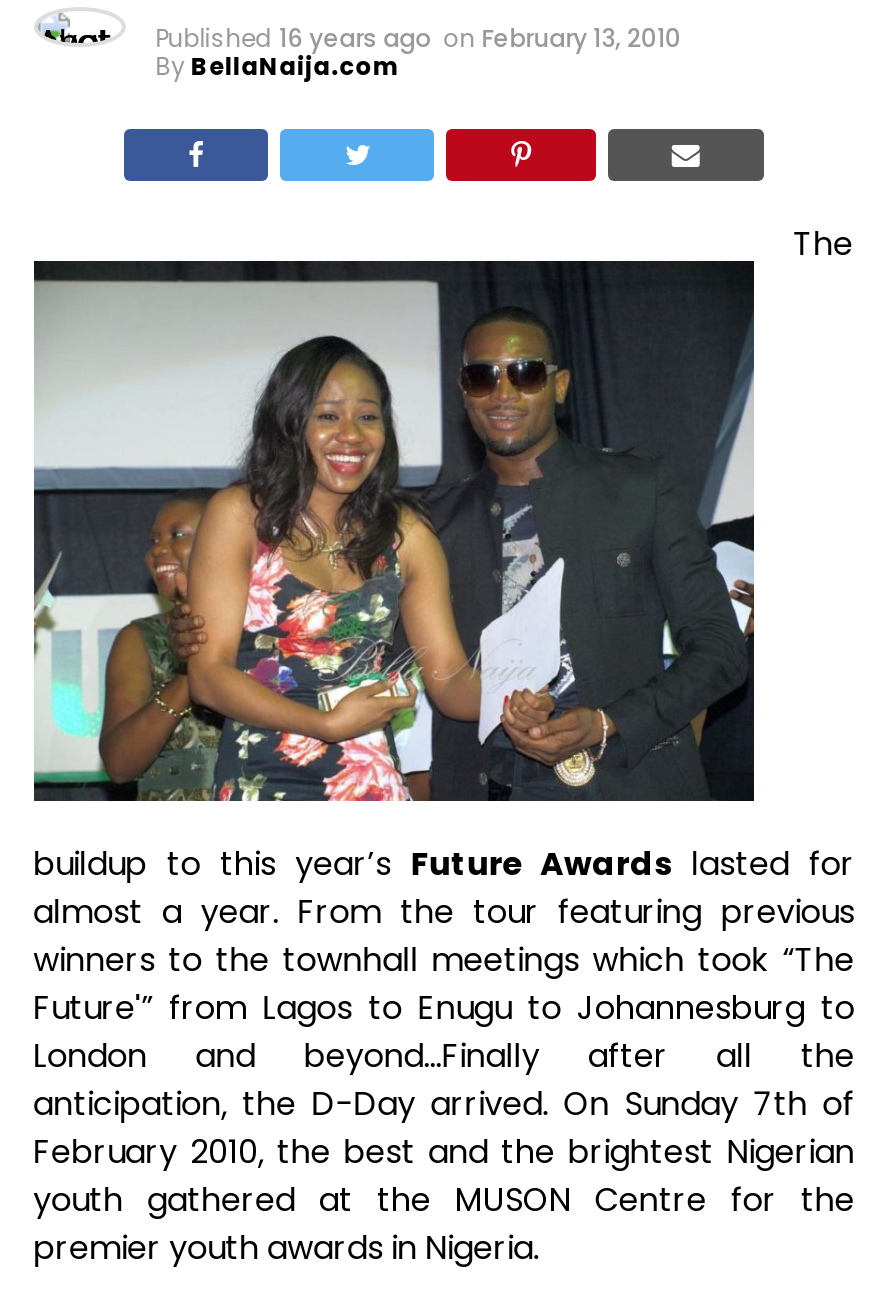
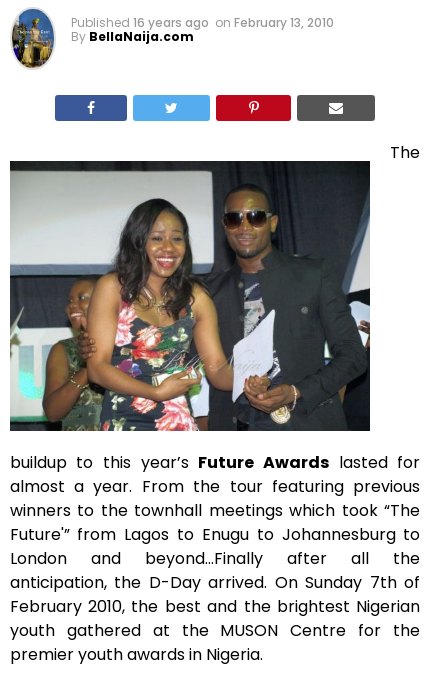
- [image]
+ [image]
